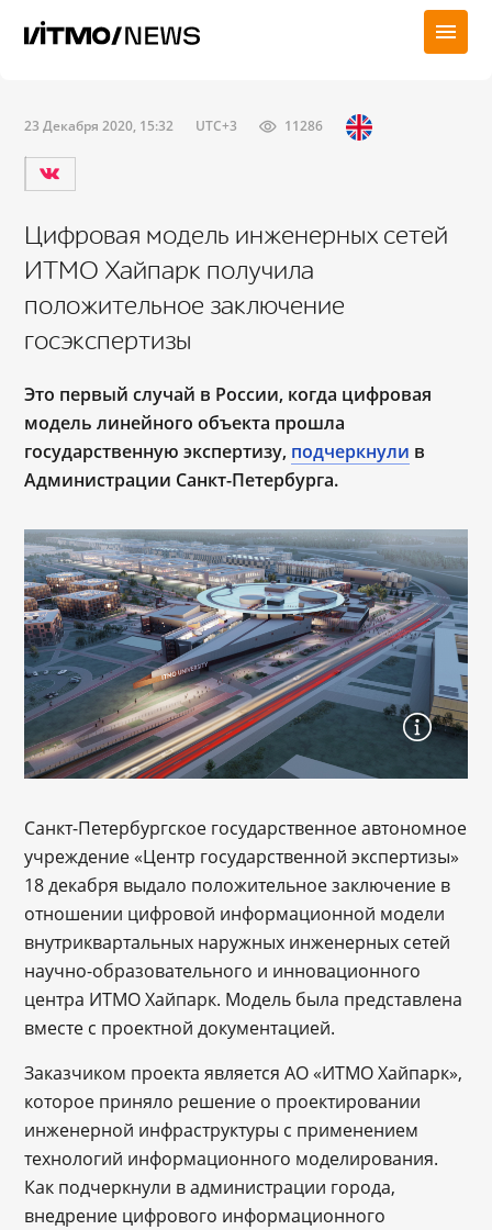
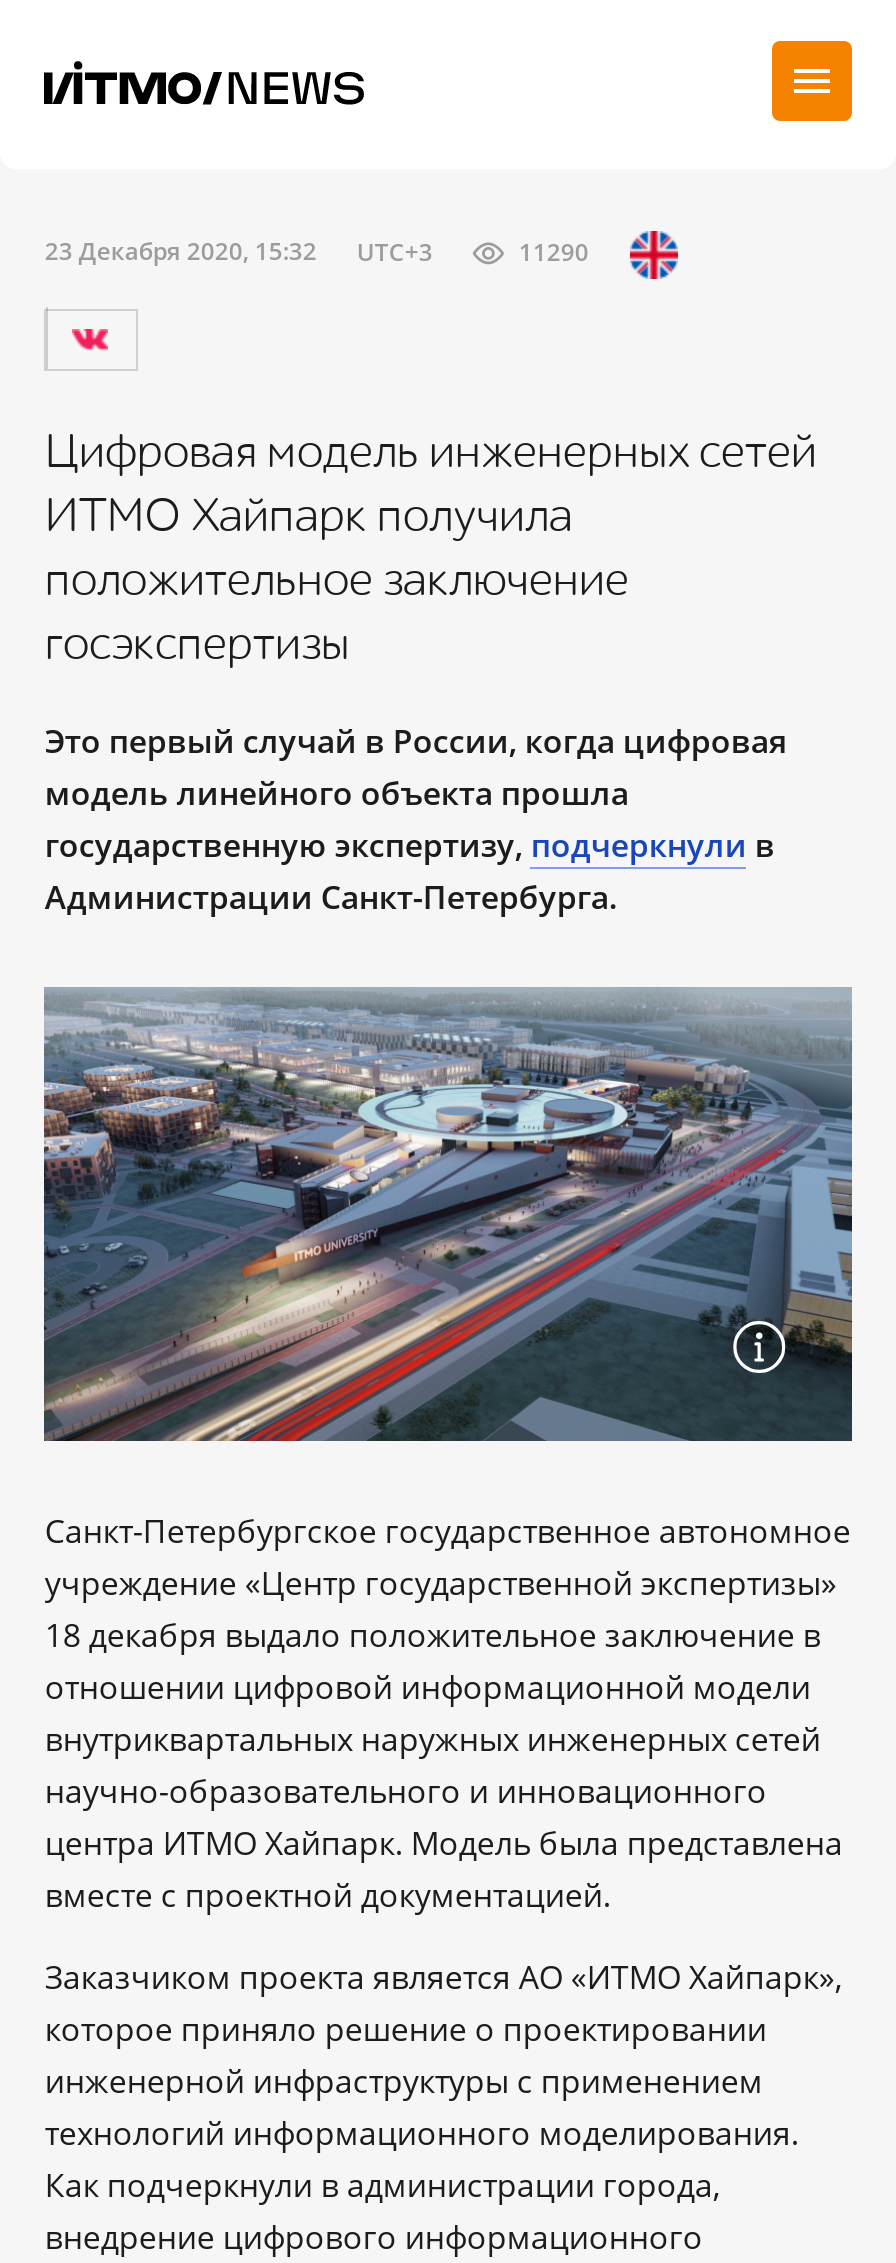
- 11286
+ 11290
